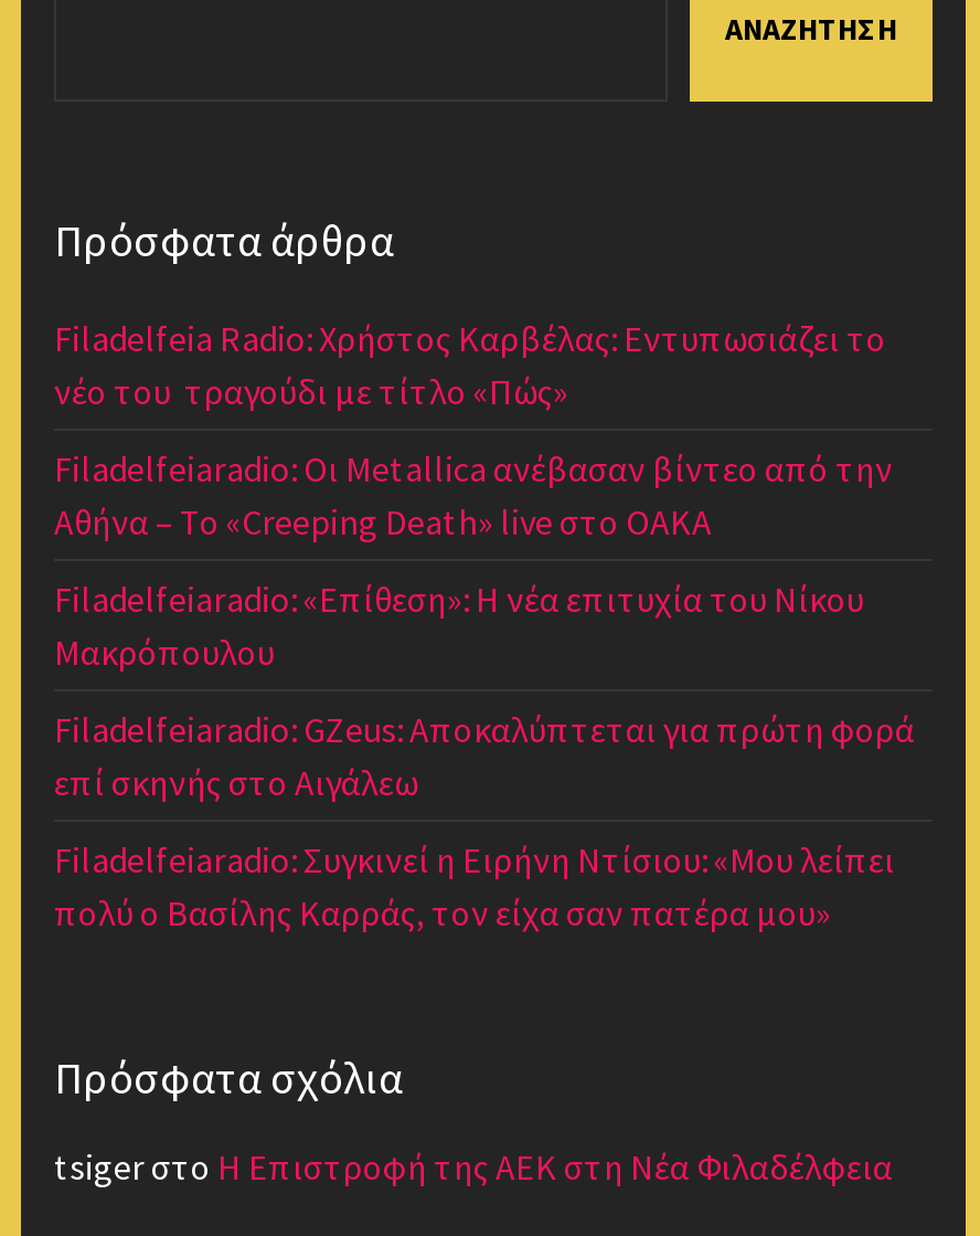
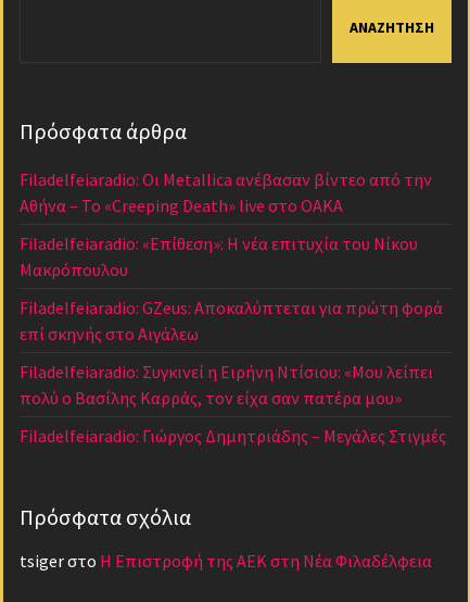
- Filadelfeia Radio: Χρήστος Καρβέλας: Εντυπωσιάζει το
- νέο του τραγούδι με τίτλο «Πώς»

moved up: Filadelfeiaradio: Οι Metallica ανέβασαν βίντεο από την | Αθήνα – Το «Creeping Death» live στο ΟΑΚΑ | Filadelfeiaradio: «Επίθεση»: Η νέα επιτυχία του Νίκου | Μακρόπουλου | επί σκηνής στο Αιγάλεω | Filadelfeiaradio: Συγκινεί η Ειρήνη Ντίσιου: «Μου λείπει | πολύ ο Βασίλης Καρράς, τον είχα σαν πατέρα μου»

+ Filadelfeiaradio: Γιώργος Δημητριάδης – Μεγάλες Στιγμές
